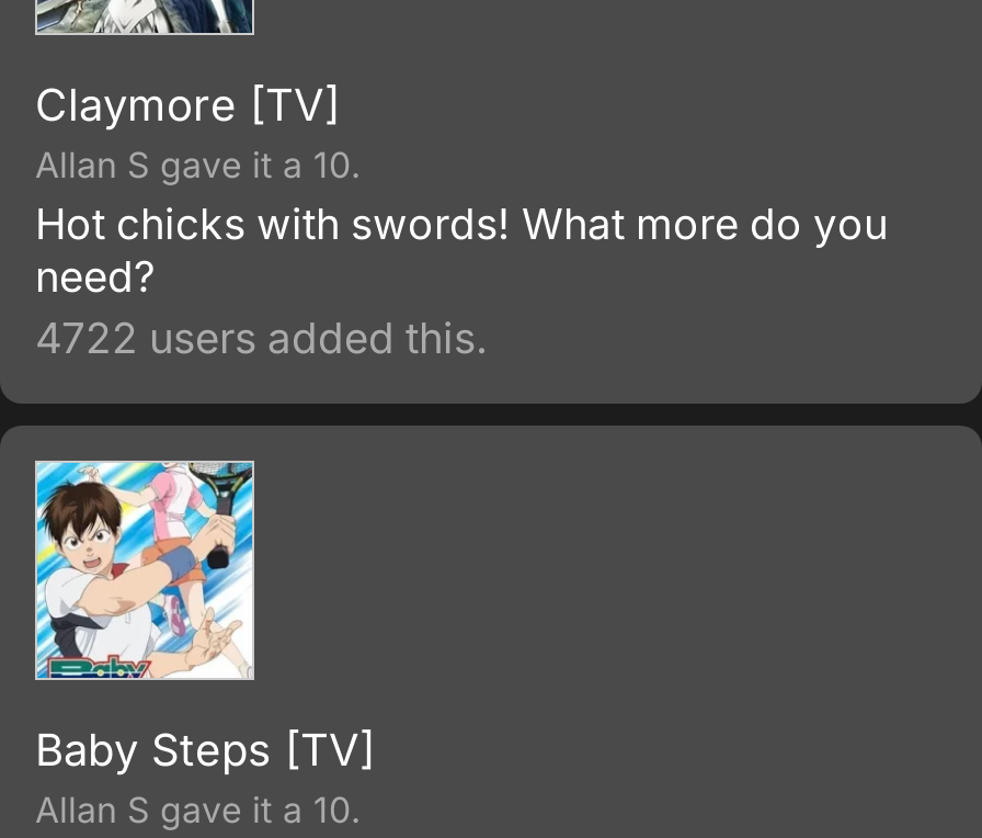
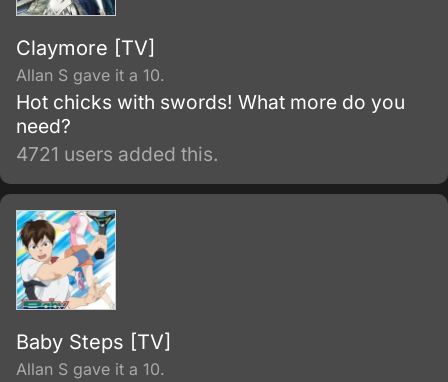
- 4722 users added this.
+ 4721 users added this.
